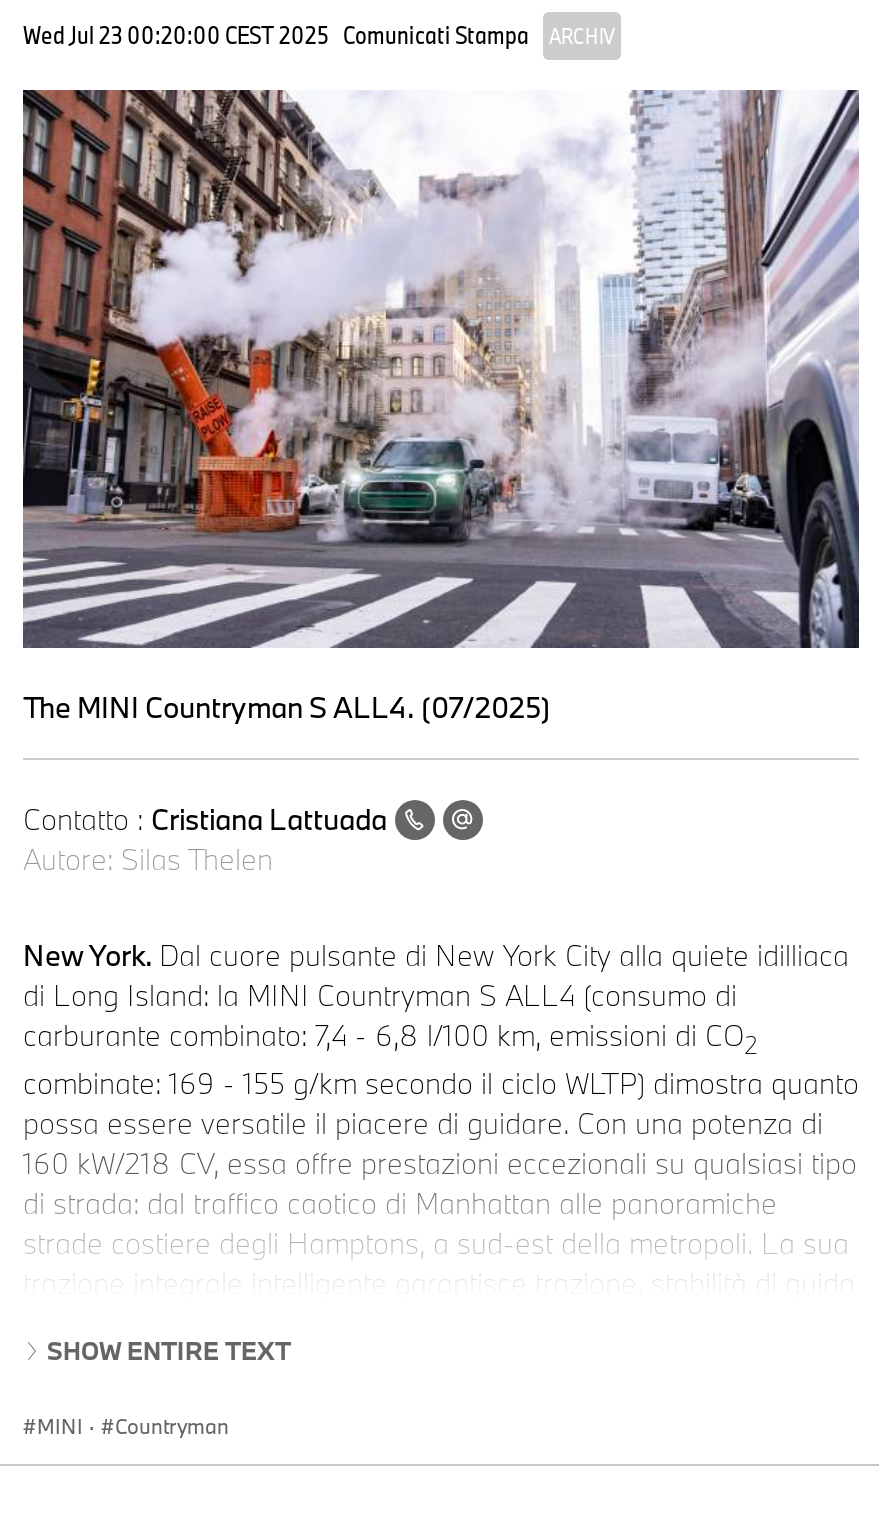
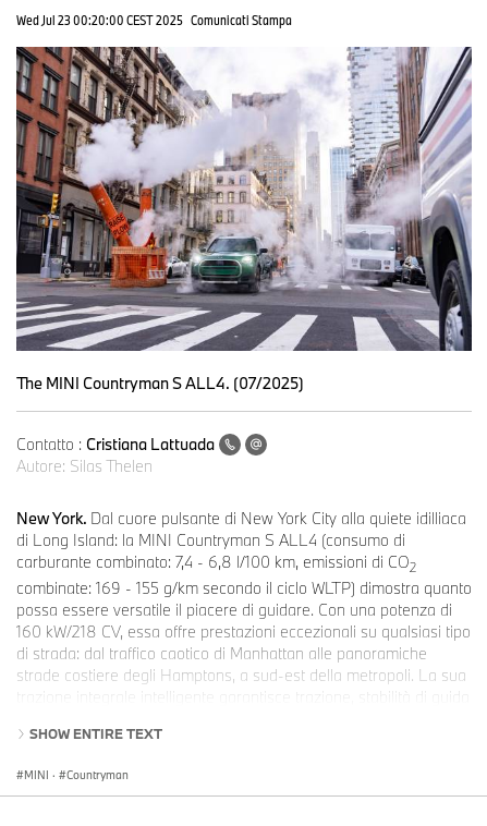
- ARCHIV
